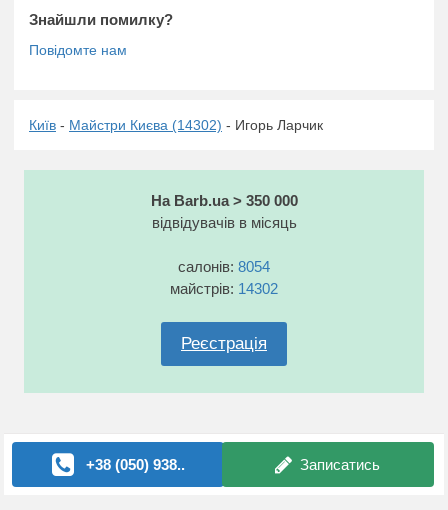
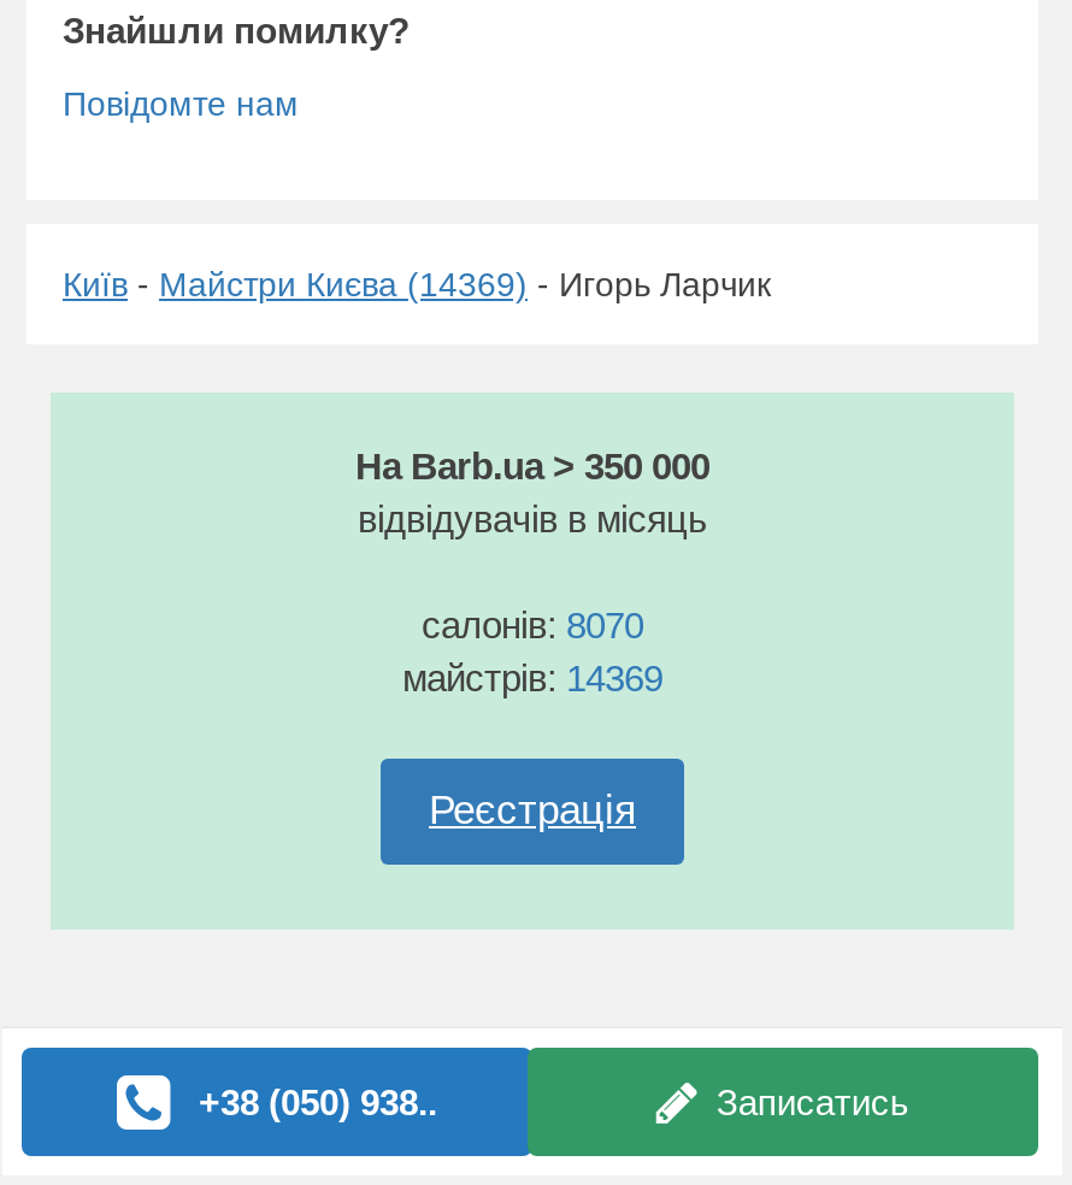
- Київ - Майстри Києва (14302) - Игорь Ларчик
+ Київ - Майстри Києва (14369) - Игорь Ларчик

- салонів: 8054
+ салонів: 8070

- майстрів: 14302
+ майстрів: 14369
